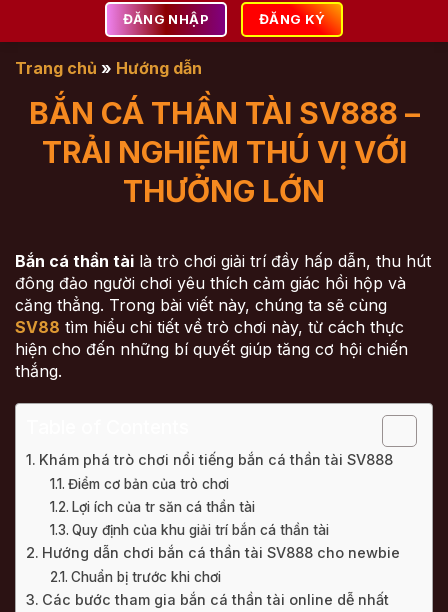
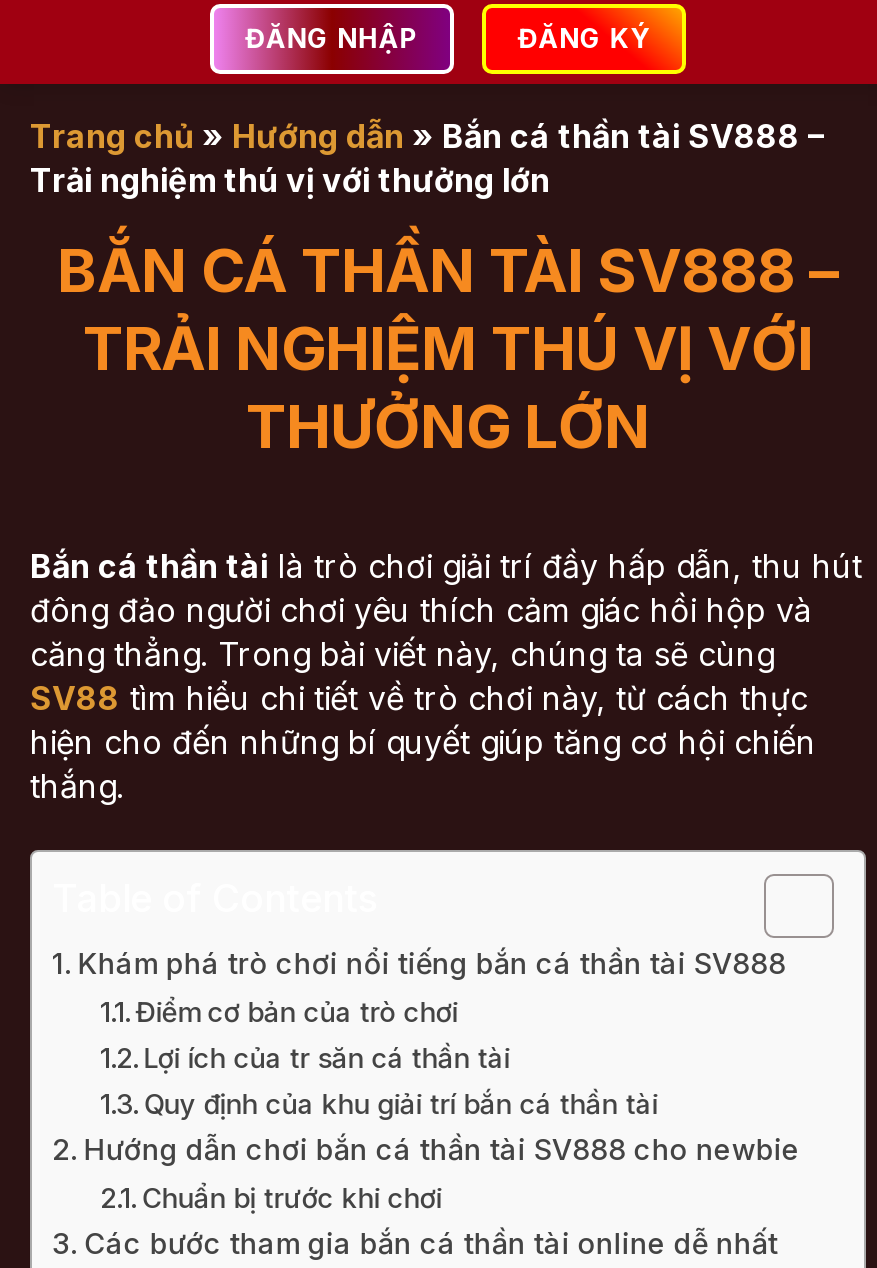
- Trang chủ» Hướng dẫn
+ Trang chủ» Hướng dẫn» Bắn cá thần tài SV888 –
+ Trải nghiệm thú vị với thưởng lớn
